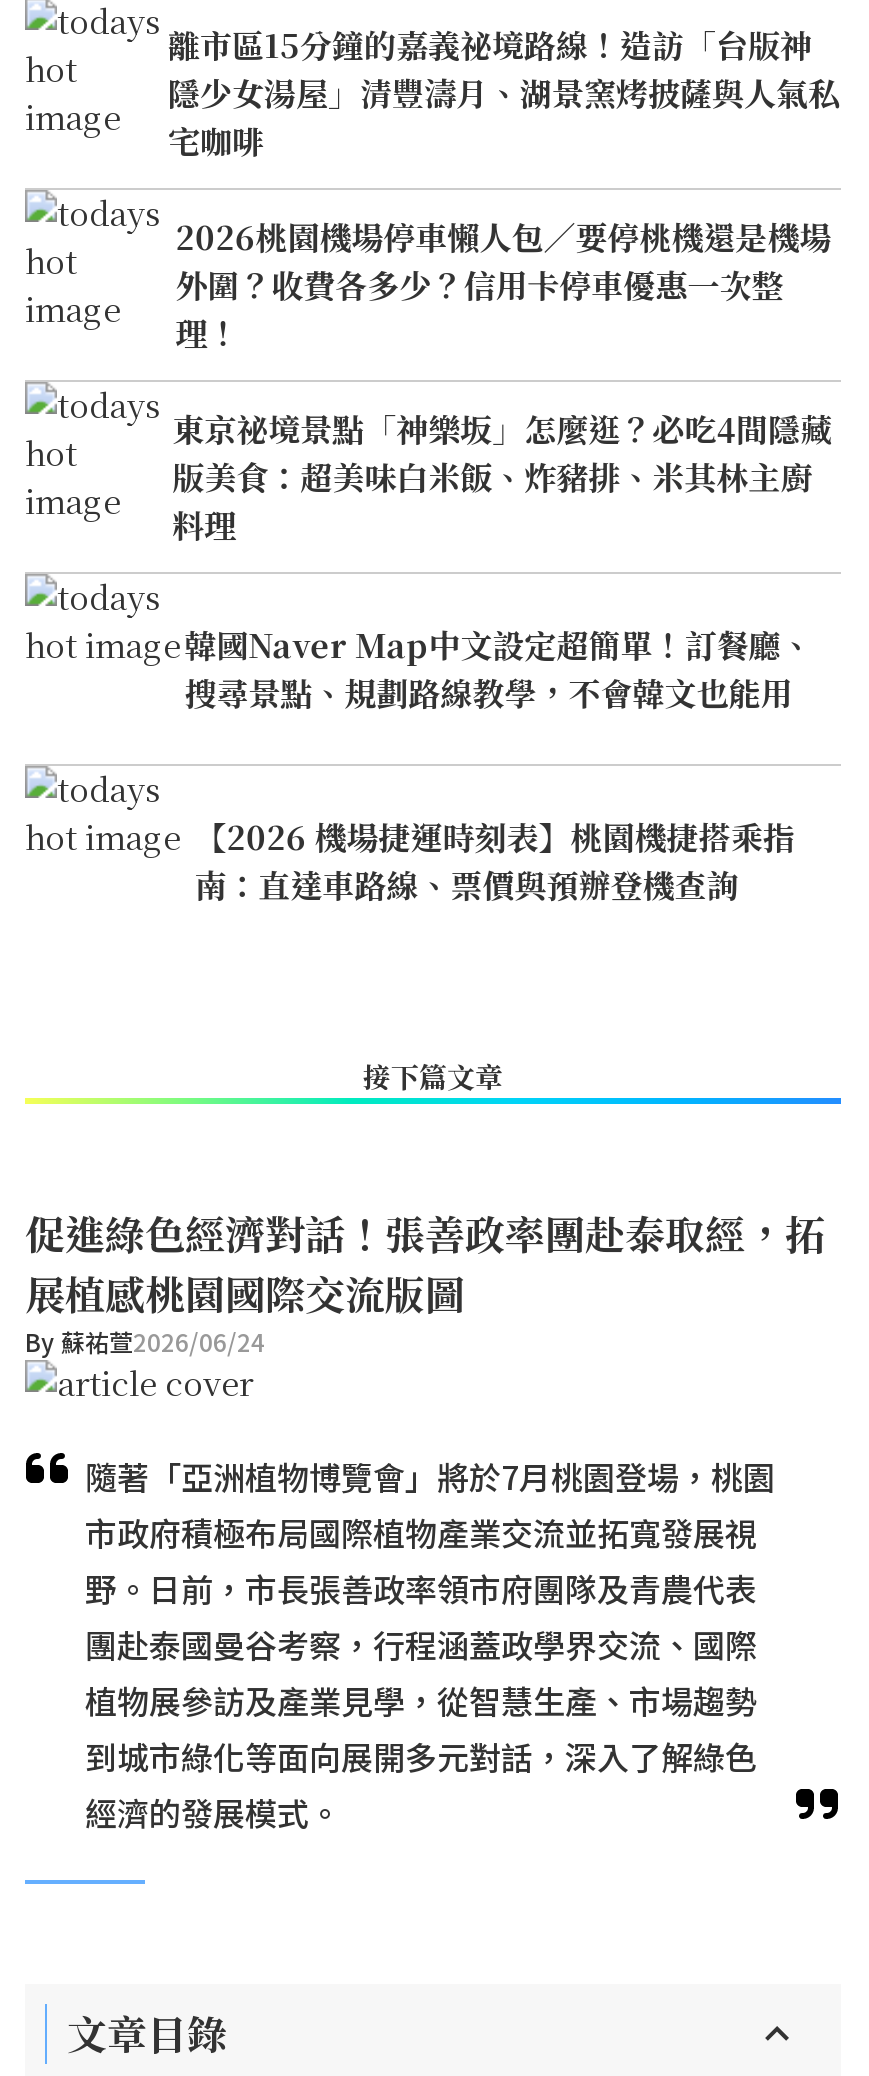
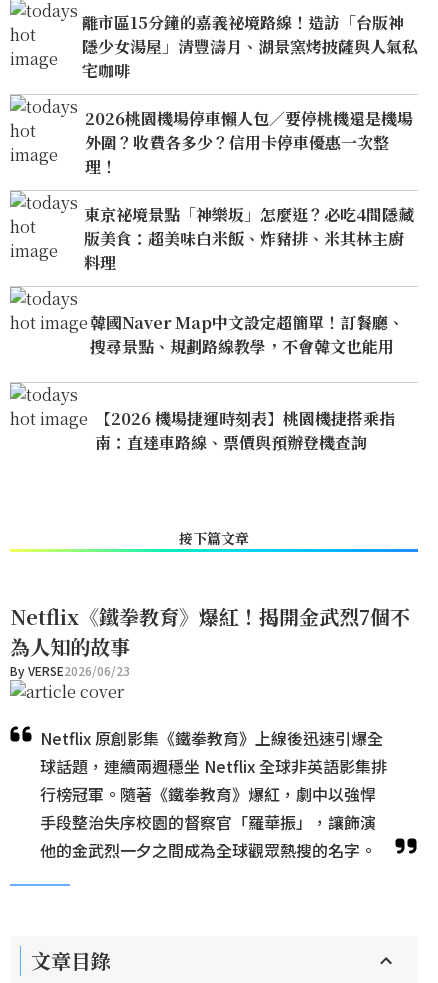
- 促進綠色經濟對話！張善政率團赴泰取經，拓
- 展植感桃園國際交流版圖
- By 蘇祐萱2026/06/24
+ Netflix《鐵拳教育》爆紅！揭開金武烈7個不
+ 為人知的故事
+ By VERSE2026/06/23

- 隨著「亞洲植物博覽會」將於7月桃園登場，桃園
- 市政府積極布局國際植物產業交流並拓寬發展視
- 野。日前，市長張善政率領市府團隊及青農代表
- 團赴泰國曼谷考察，行程涵蓋政學界交流、國際
- 植物展參訪及產業見學，從智慧生產、市場趨勢
- 到城市綠化等面向展開多元對話，深入了解綠色
- 經濟的發展模式。
+ Netflix 原創影集《鐵拳教育》上線後迅速引爆全
+ 球話題，連續兩週穩坐 Netflix 全球非英語影集排
+ 行榜冠軍。隨著《鐵拳教育》爆紅，劇中以強悍
+ 手段整治失序校園的督察官「羅華振」，讓飾演
+ 他的金武烈一夕之間成為全球觀眾熱搜的名字。
